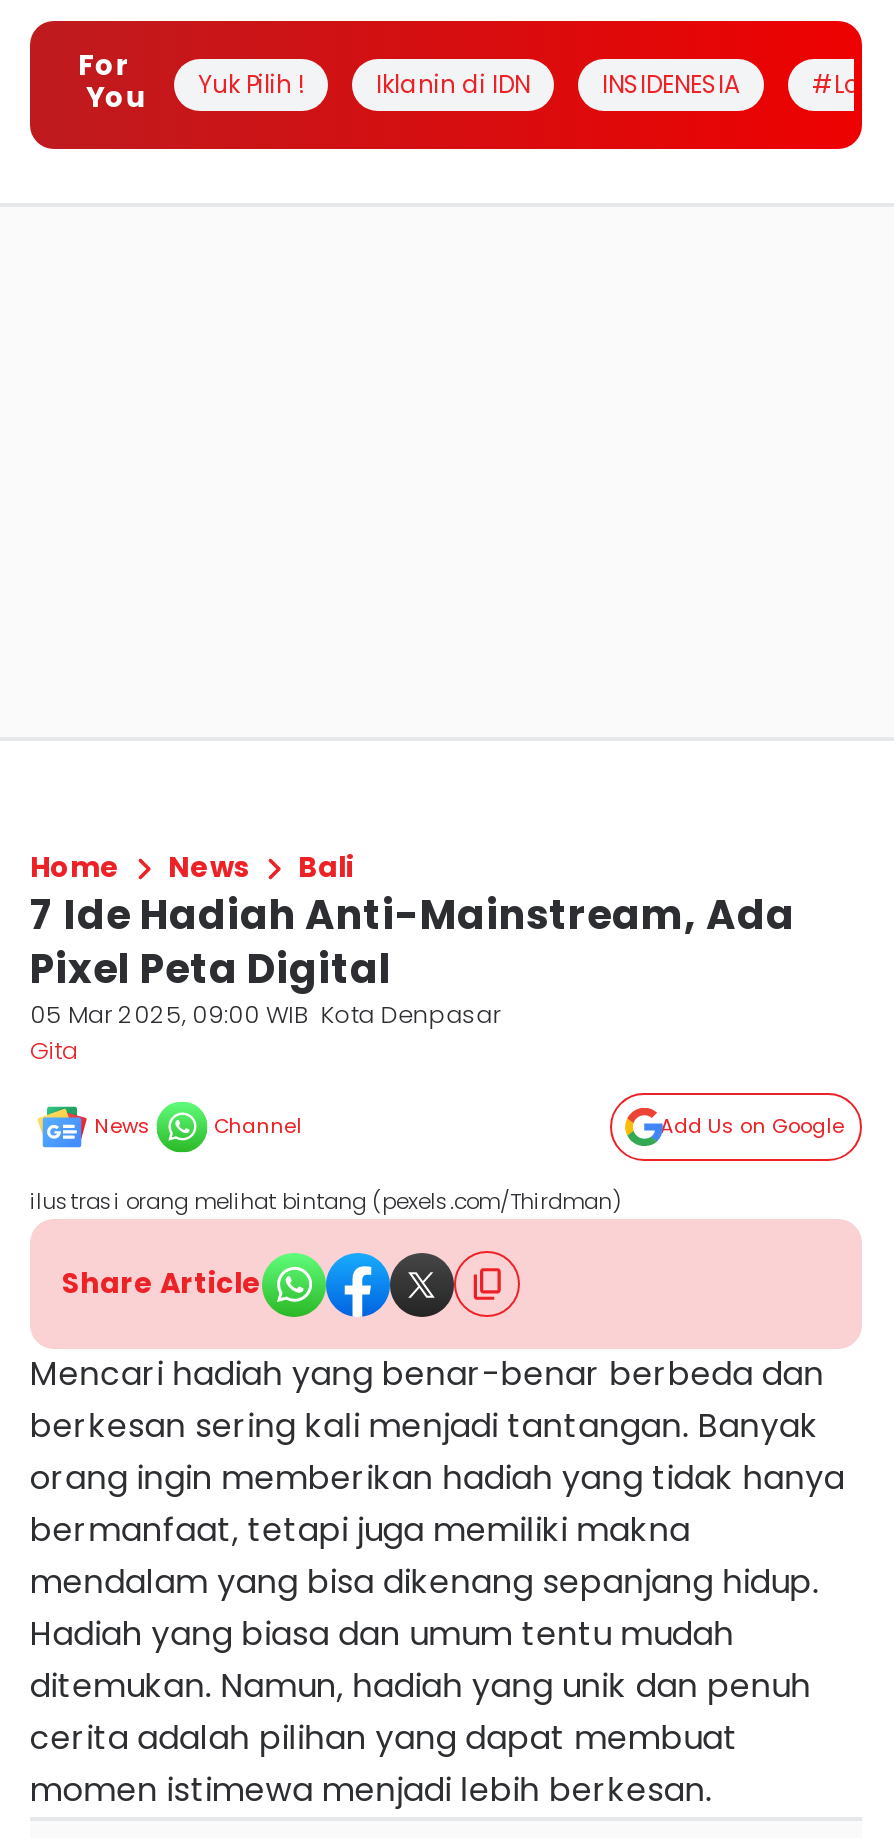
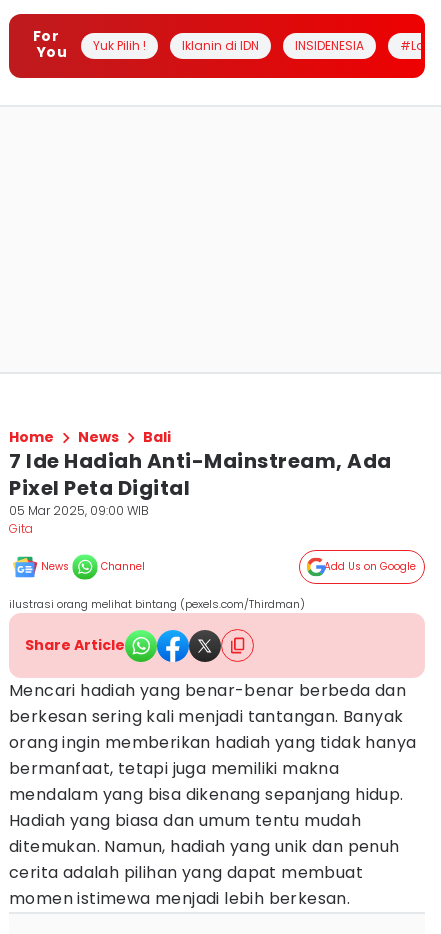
- 05 Mar 2025, 09:00 WIB Kota Denpasar
+ 05 Mar 2025, 09:00 WIB
